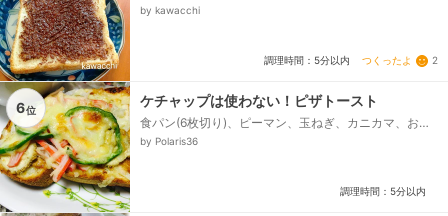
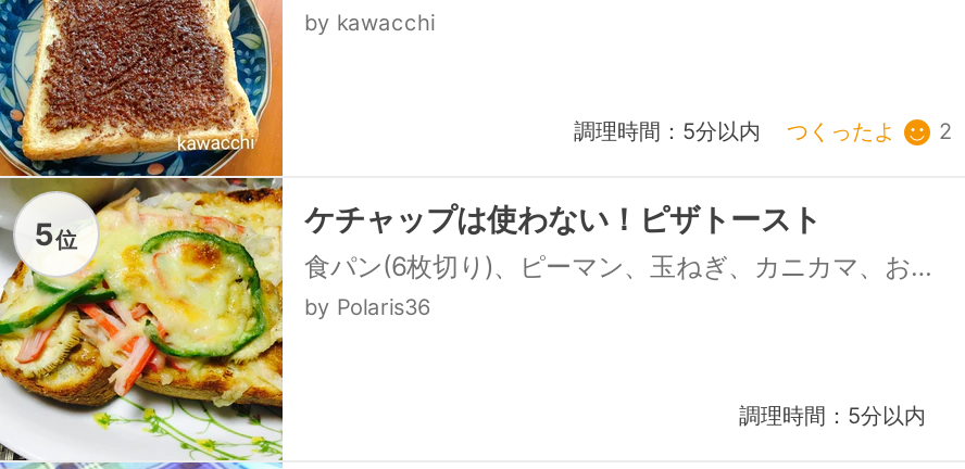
- 6位
+ 5位
